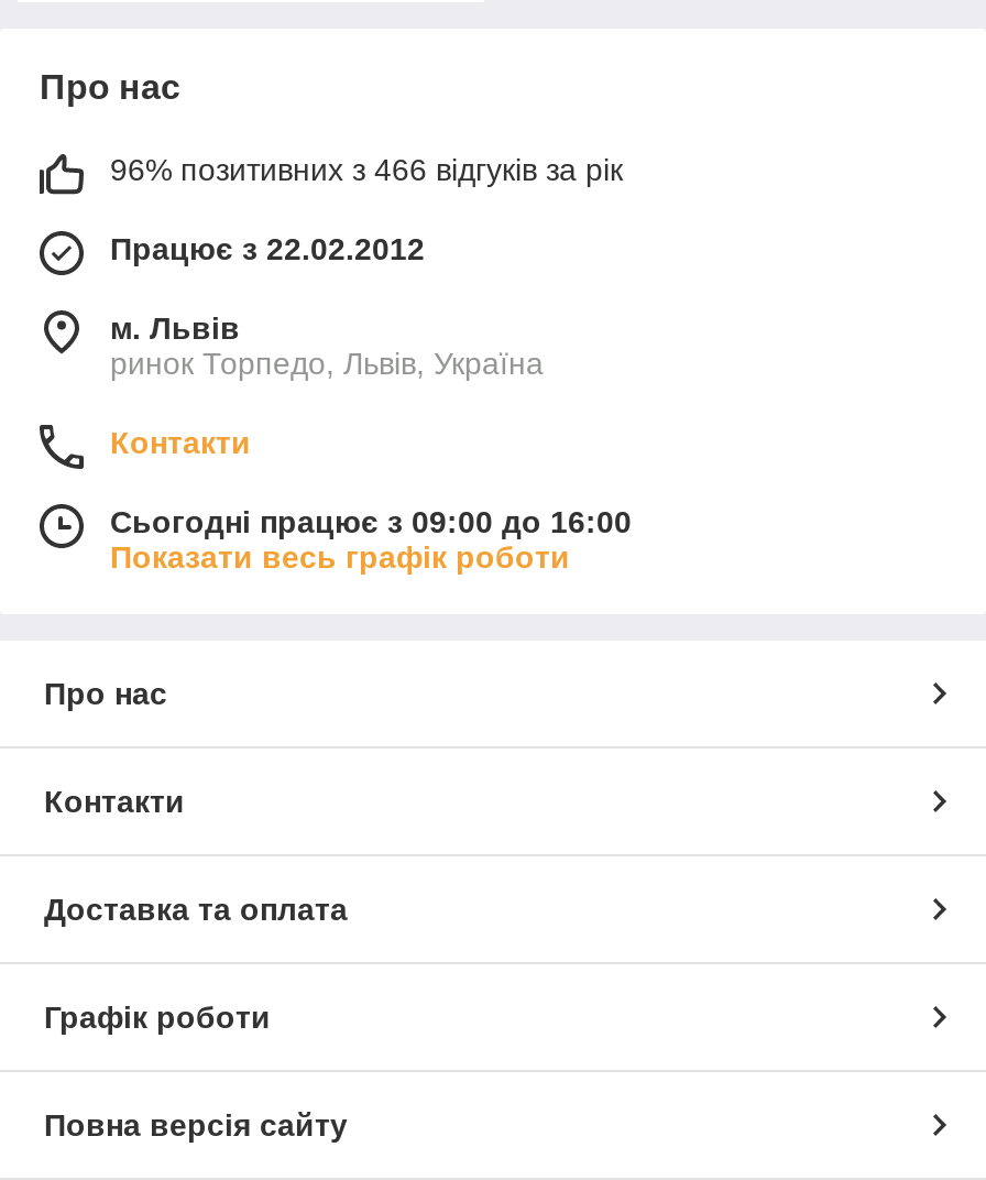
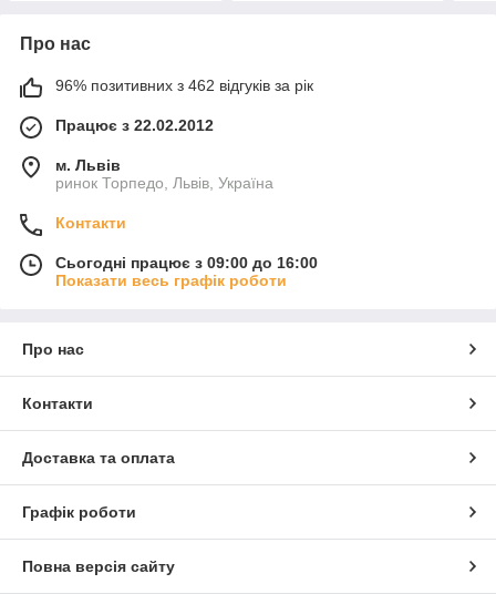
- 96% позитивних з 466 відгуків за рік
+ 96% позитивних з 462 відгуків за рік
